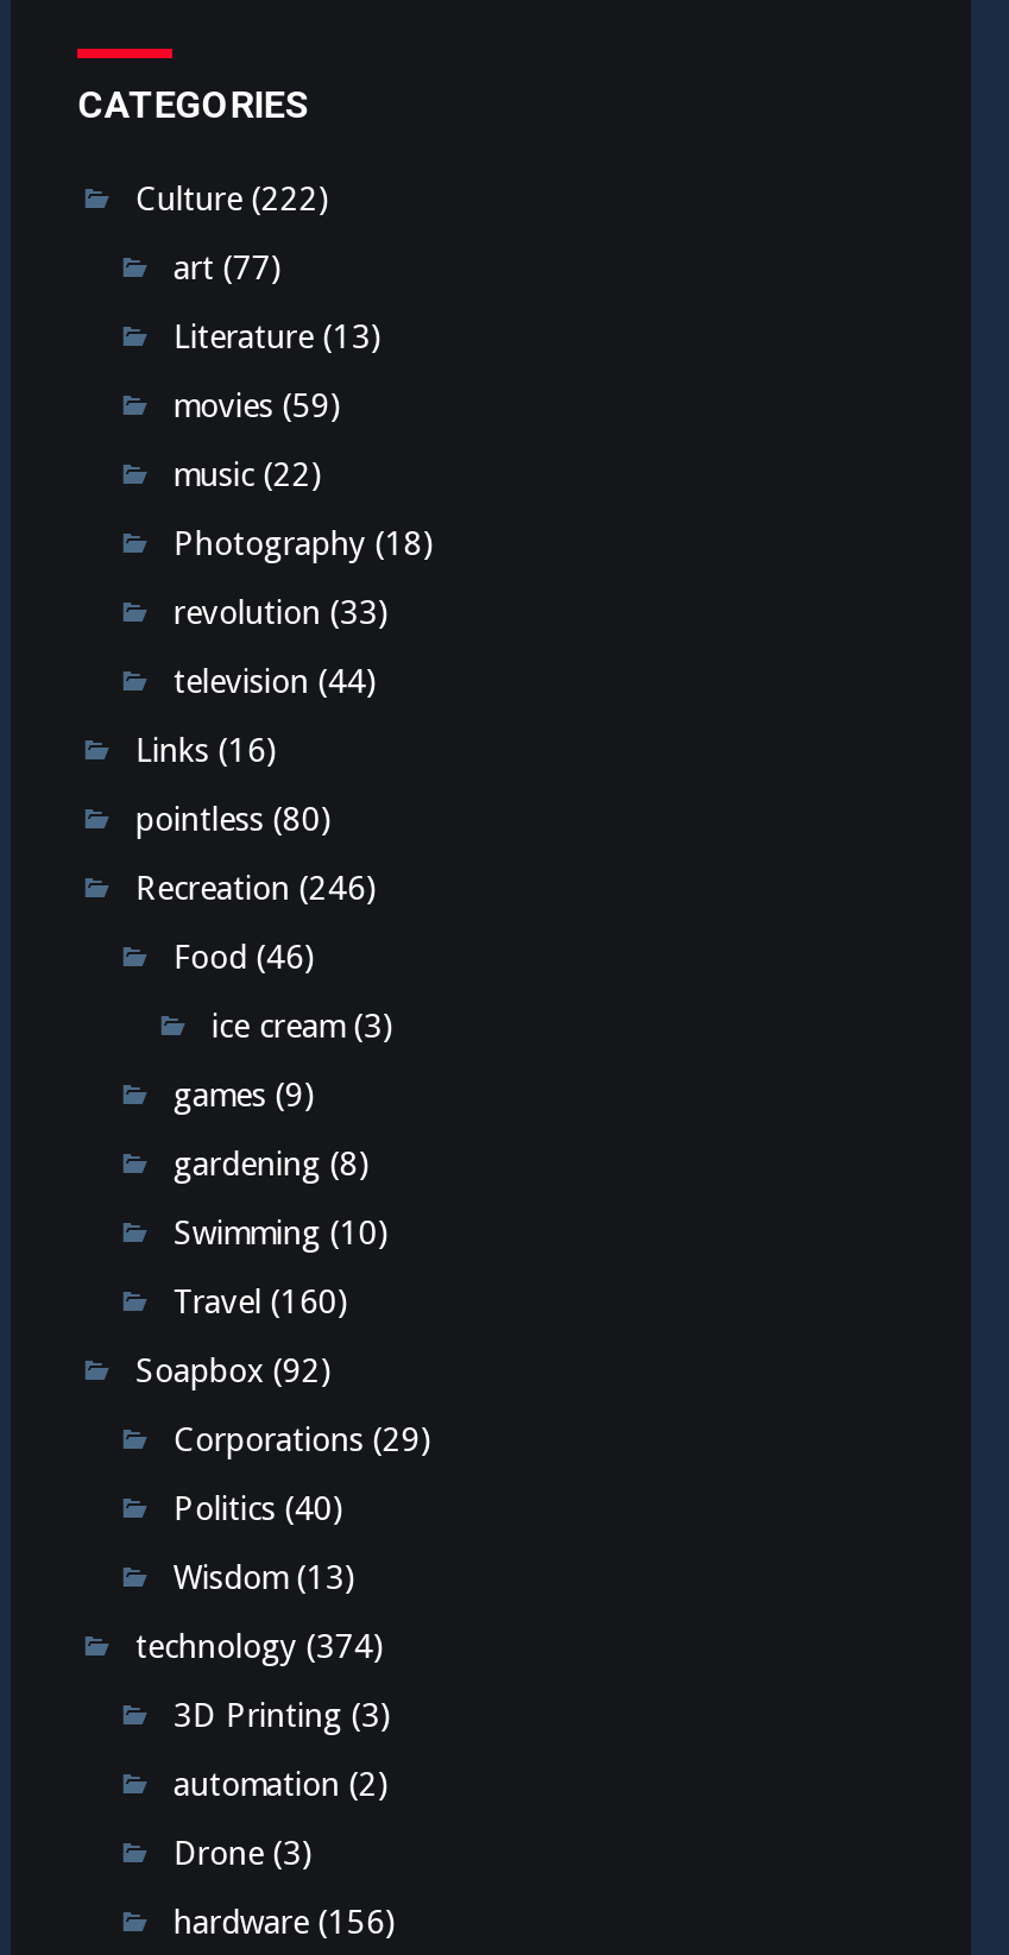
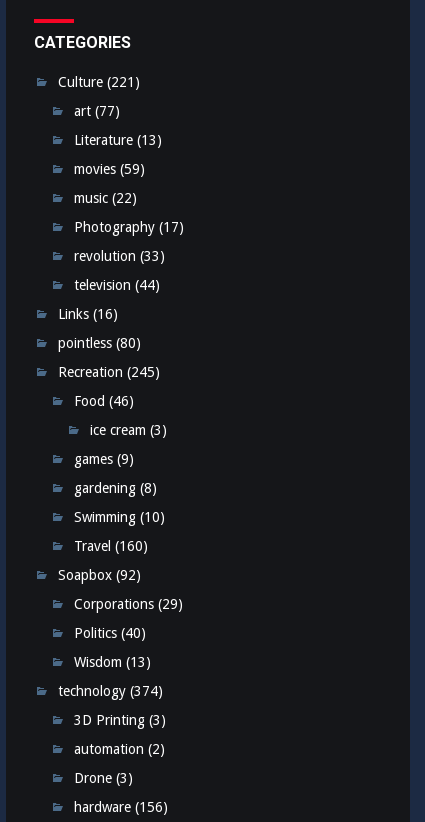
- Culture (222)
+ Culture (221)

- Photography (18)
+ Photography (17)

- Recreation (246)
+ Recreation (245)
